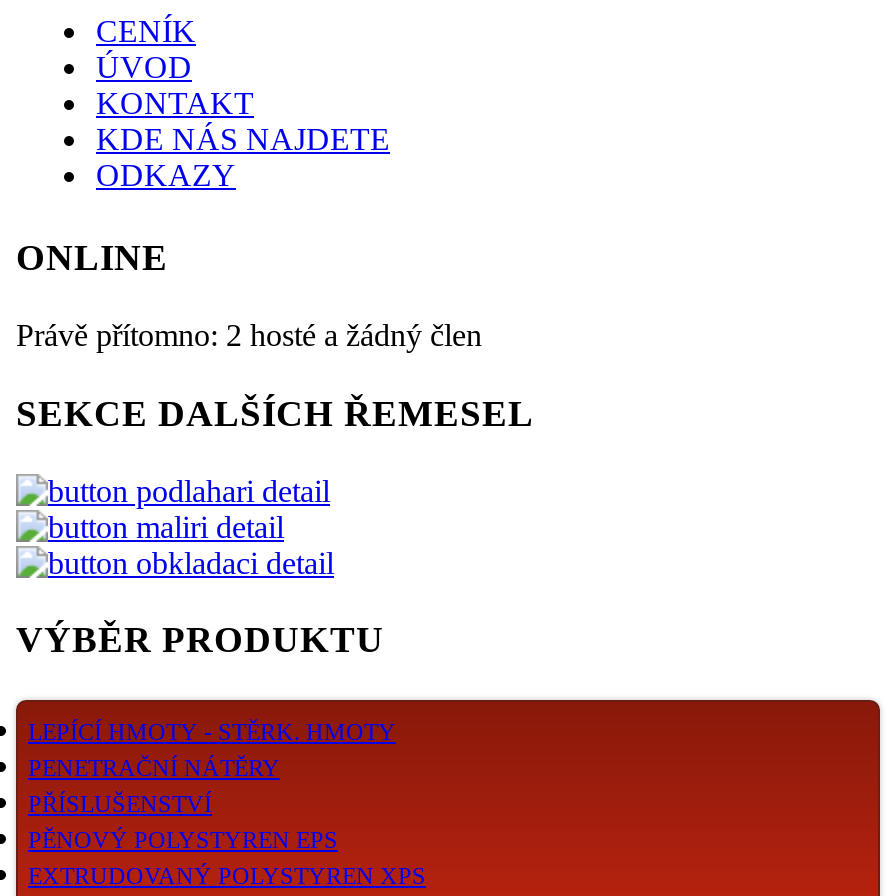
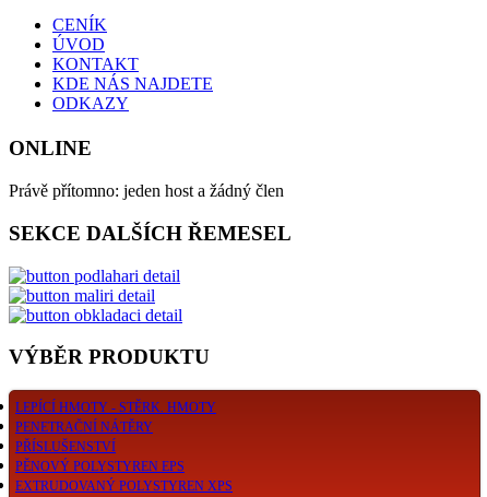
- Právě přítomno: 2 hosté a žádný člen
+ Právě přítomno: jeden host a žádný člen
